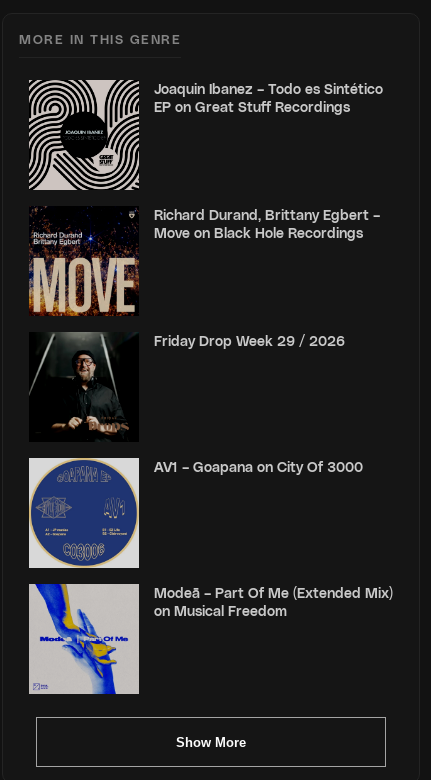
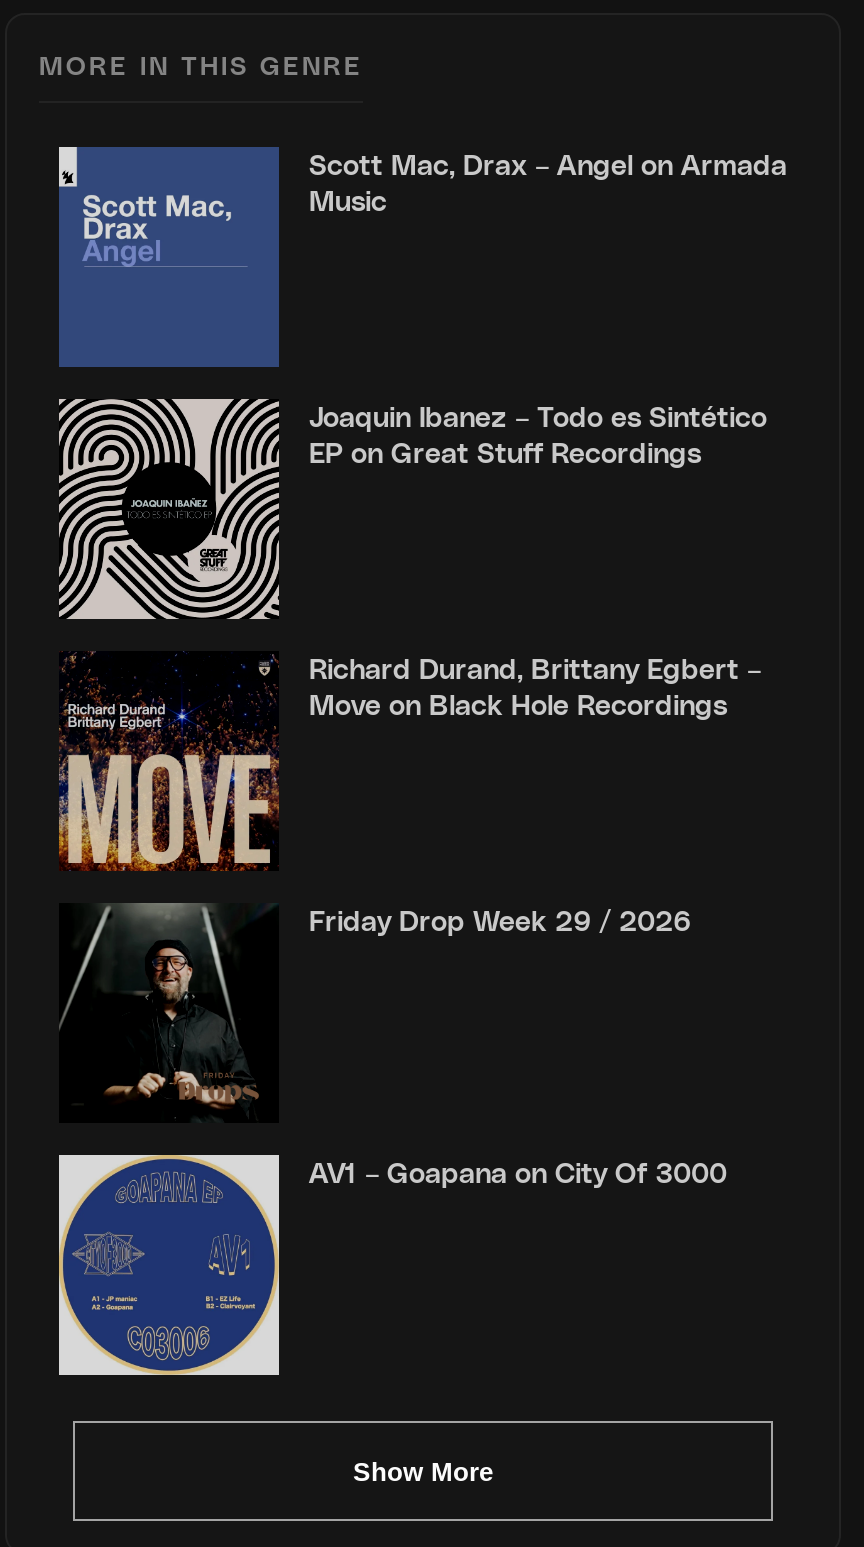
+ [image]
+ Scott Mac, Drax – Angel on Armada
+ Music

moved down: [image] | Joaquin Ibanez – Todo es Sintético | EP on Great Stuff Recordings | Richard Durand, Brittany Egbert – | Move on Black Hole Recordings | Friday Drop Week 29 / 2026 | AV1 – Goapana on City Of 3000

- [image]
- Modeā – Part Of Me (Extended Mix)
- on Musical Freedom
